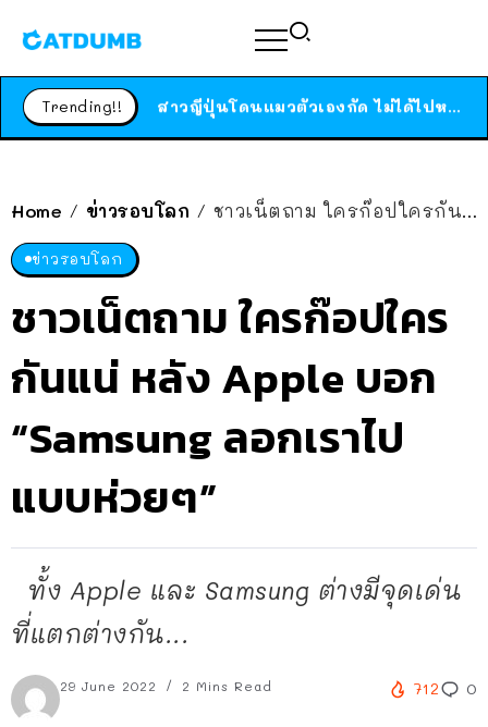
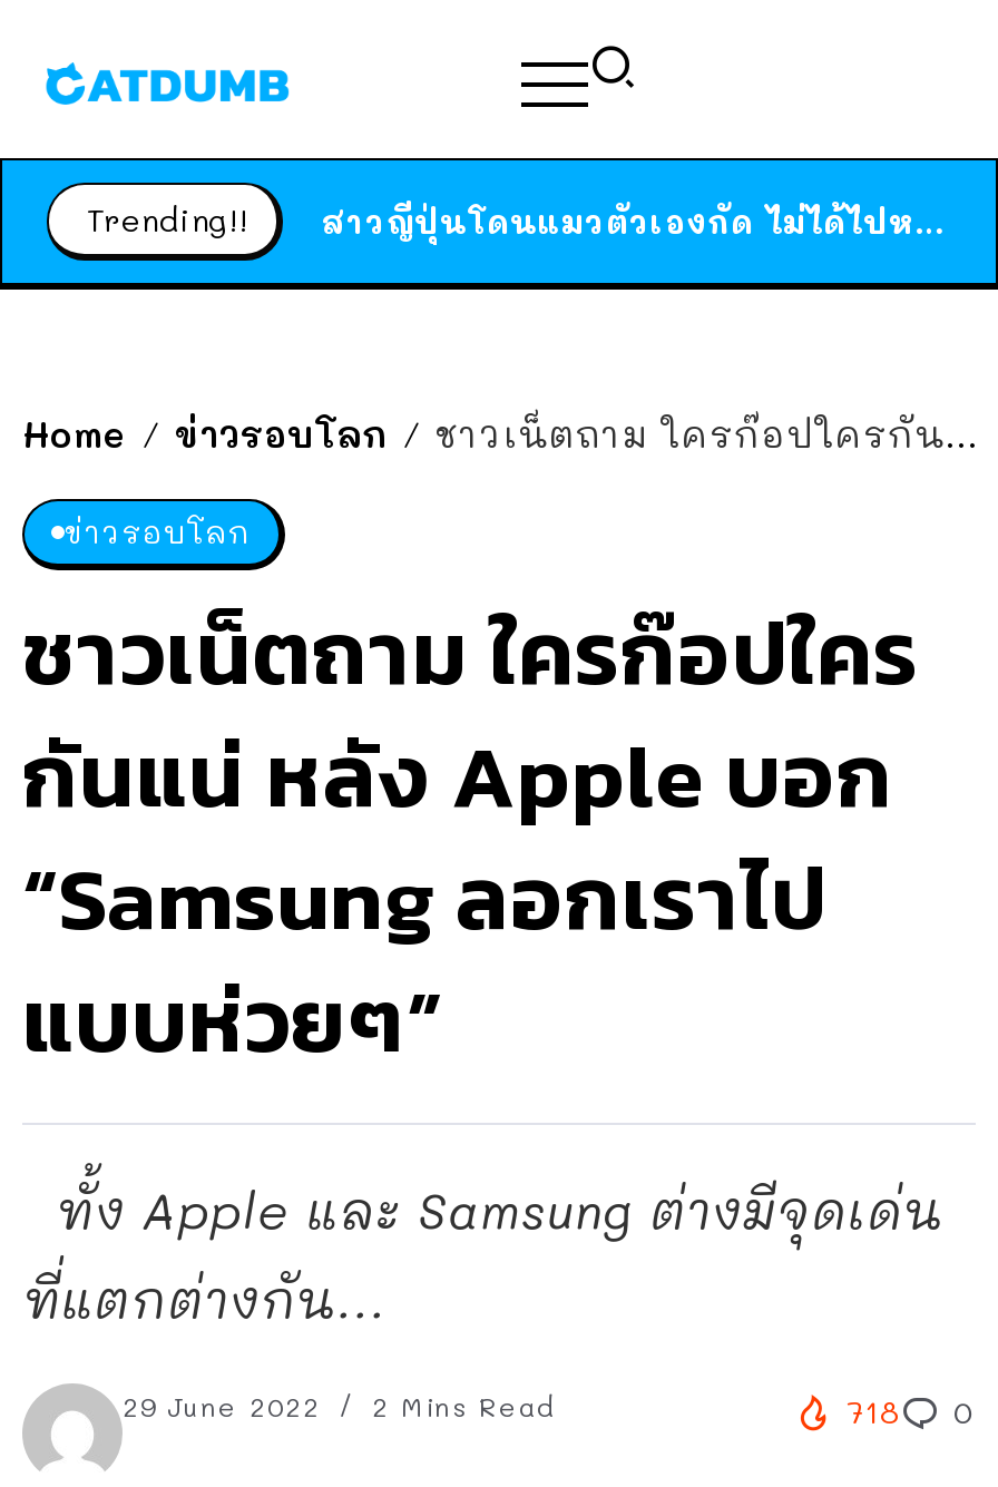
- 712
+ 718
